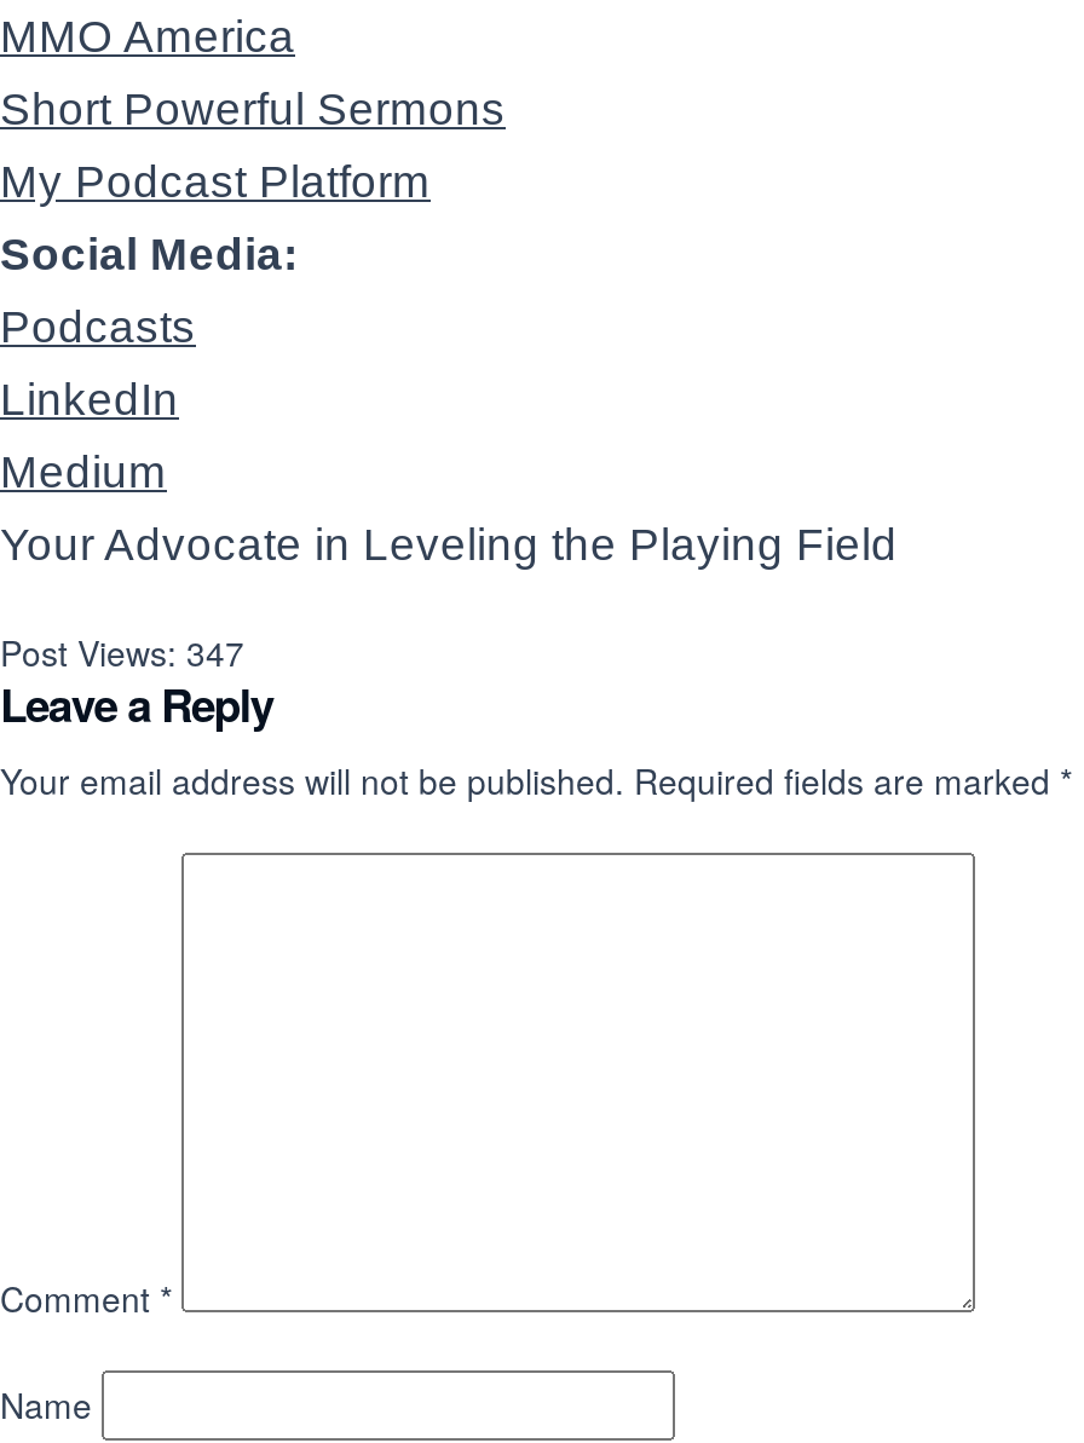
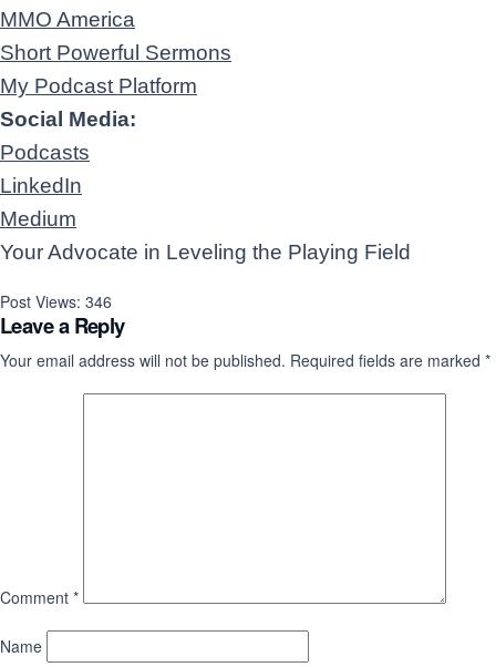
- Post Views: 347
+ Post Views: 346
